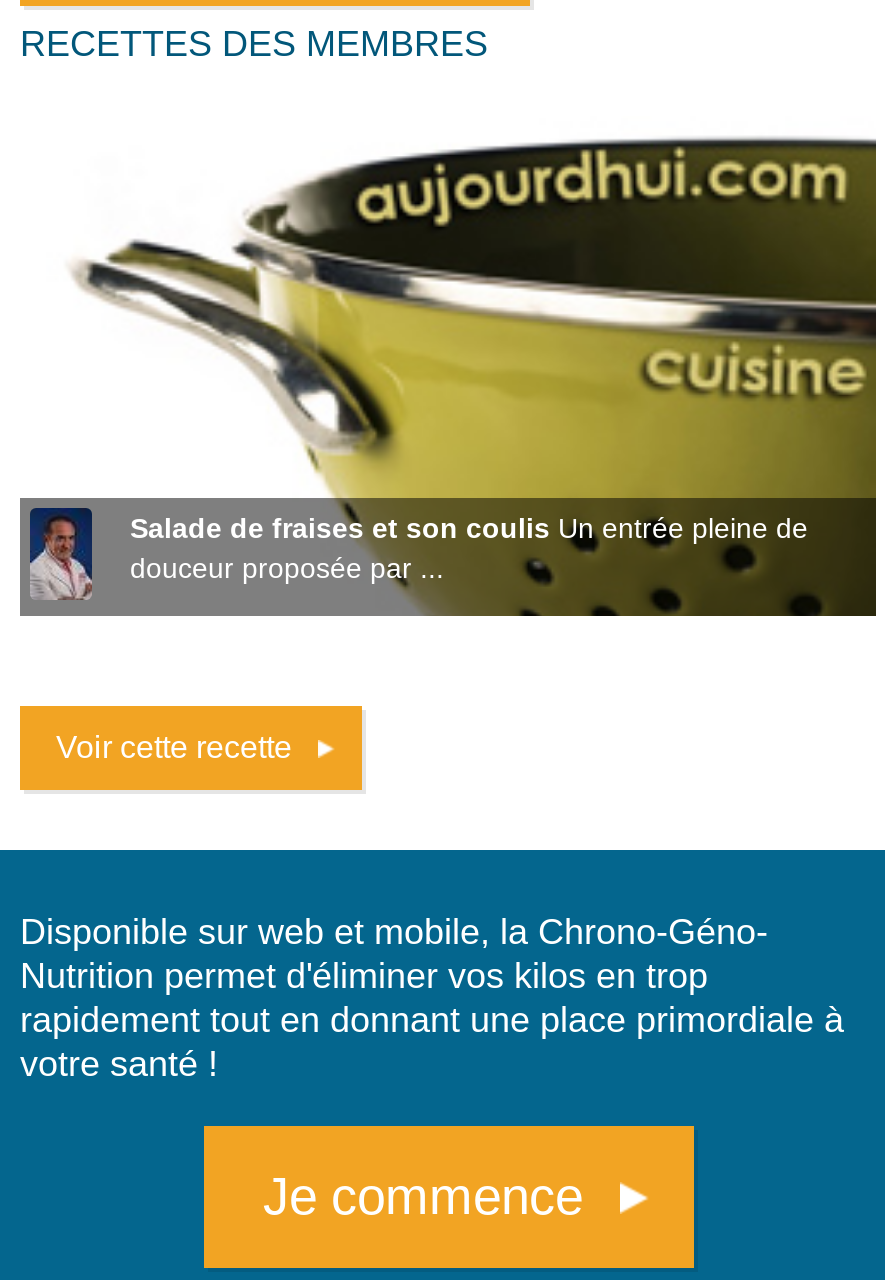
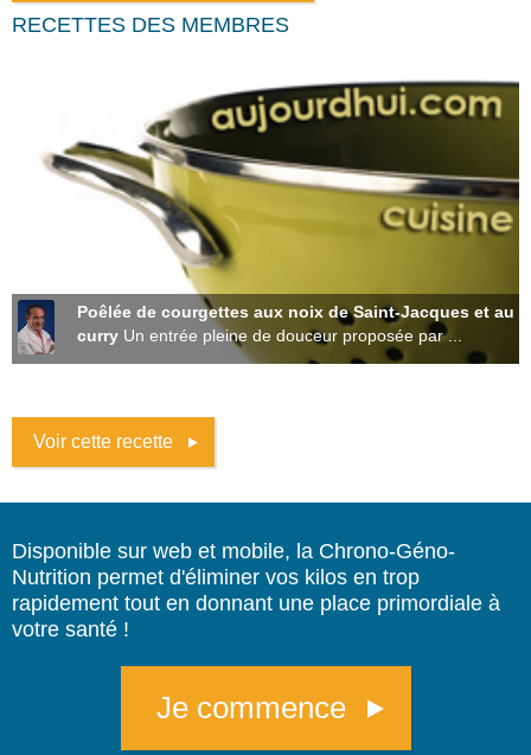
- Salade de fraises et son coulis Un entrée pleine de
- douceur proposée par ...
+ Poêlée de courgettes aux noix de Saint-Jacques et au
+ curry Un entrée pleine de douceur proposée par ...
